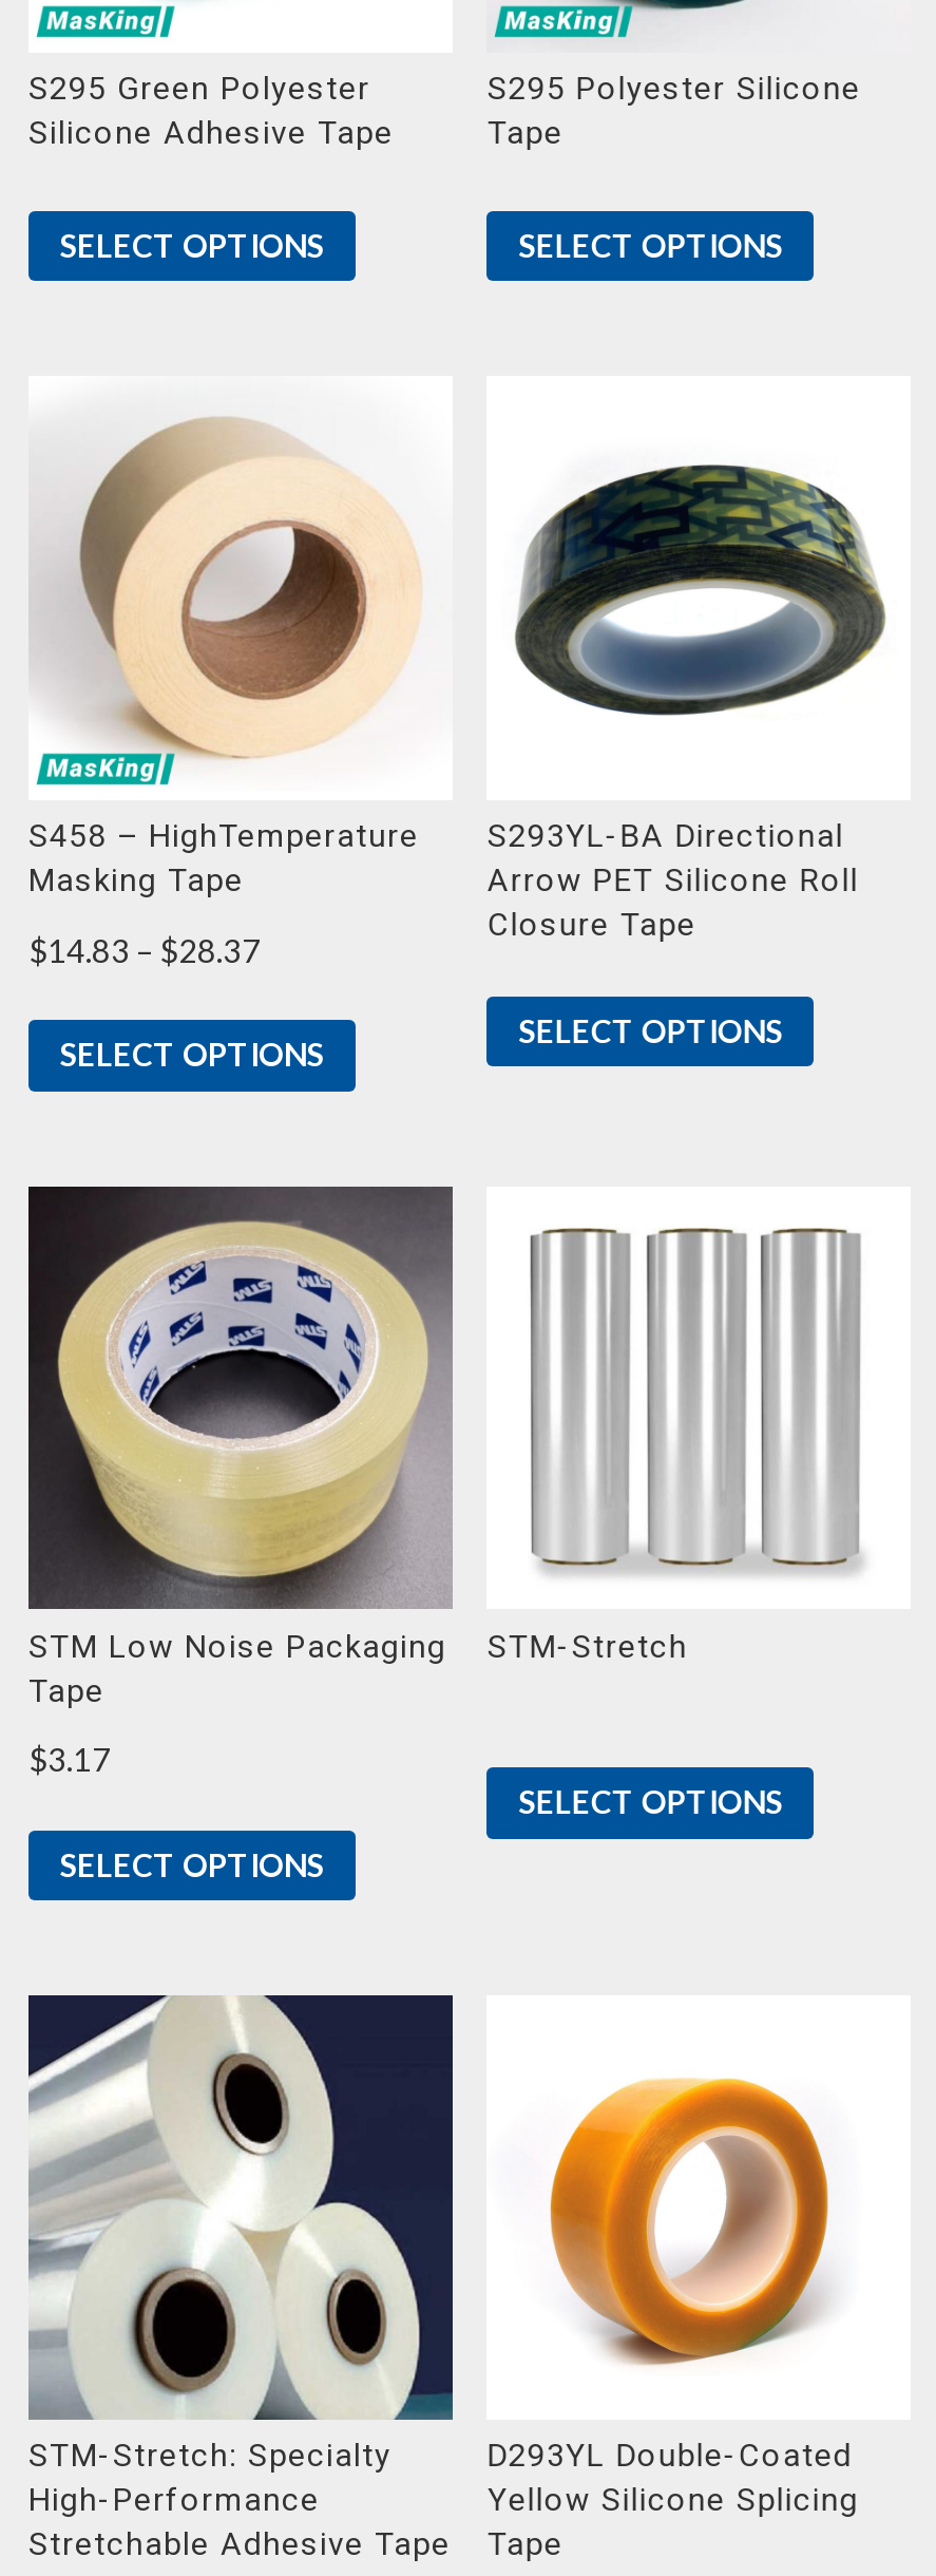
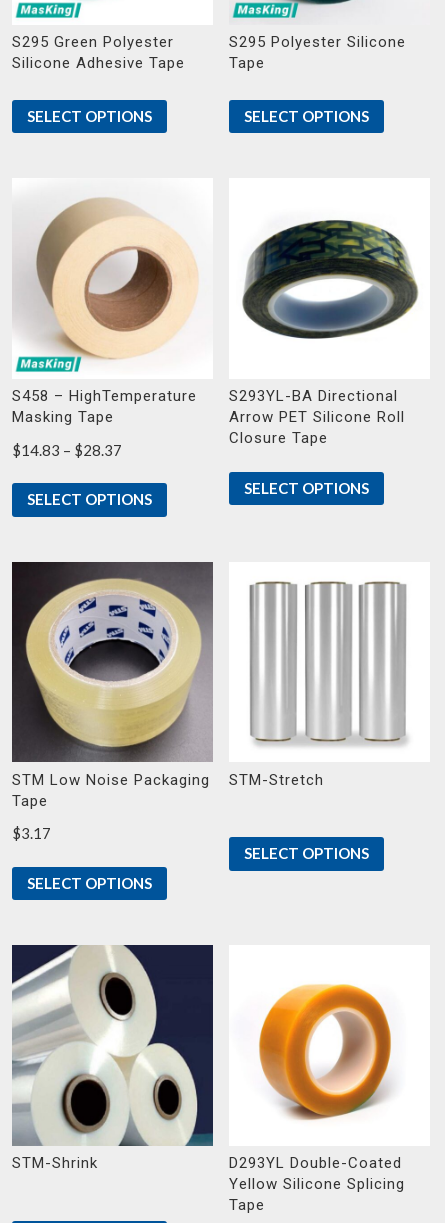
- STM-Stretch: Specialty
- High-Performance
- Stretchable Adhesive Tape
+ STM-Shrink
